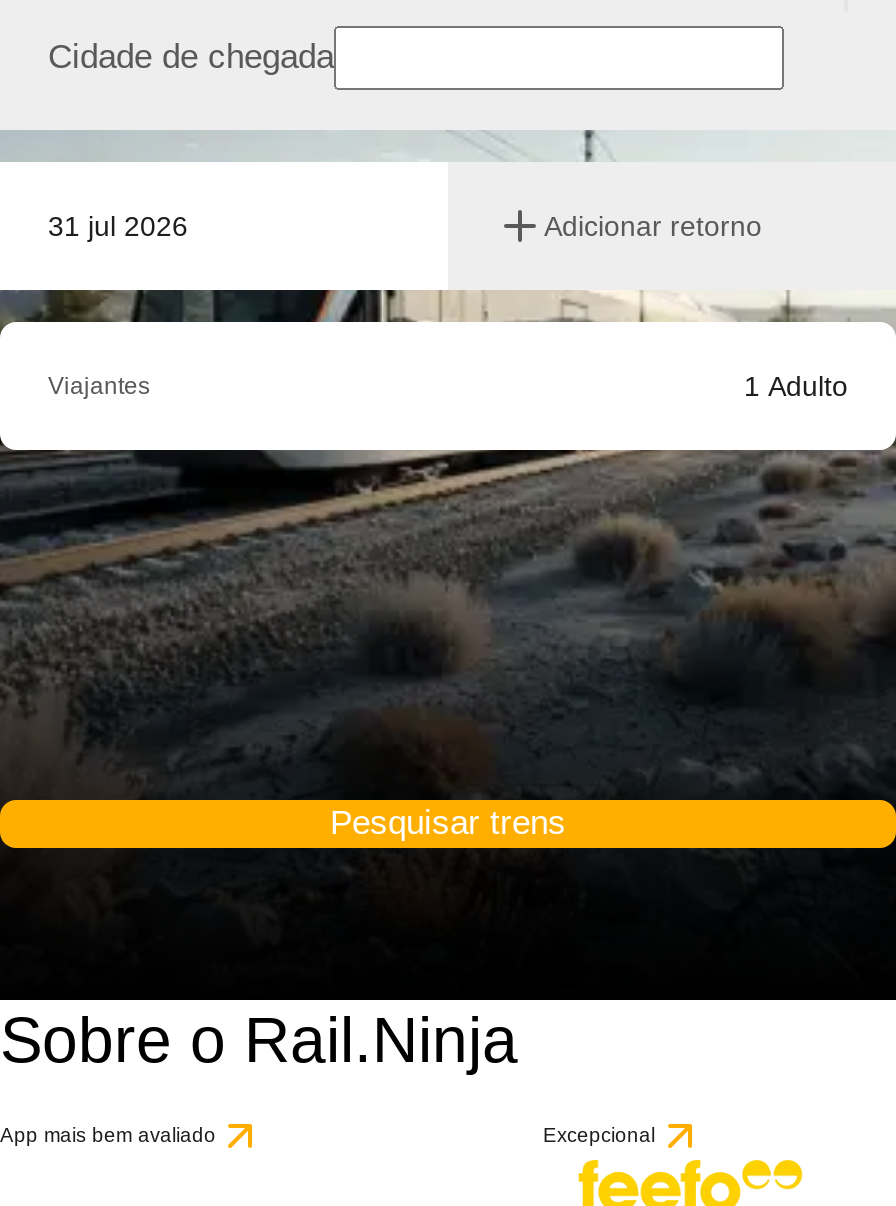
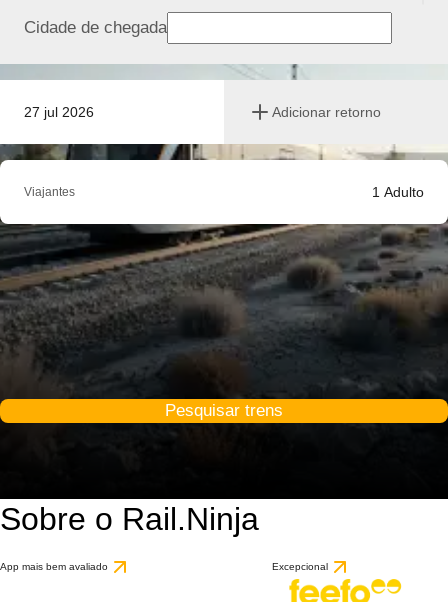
- 31 jul 2026
+ 27 jul 2026
